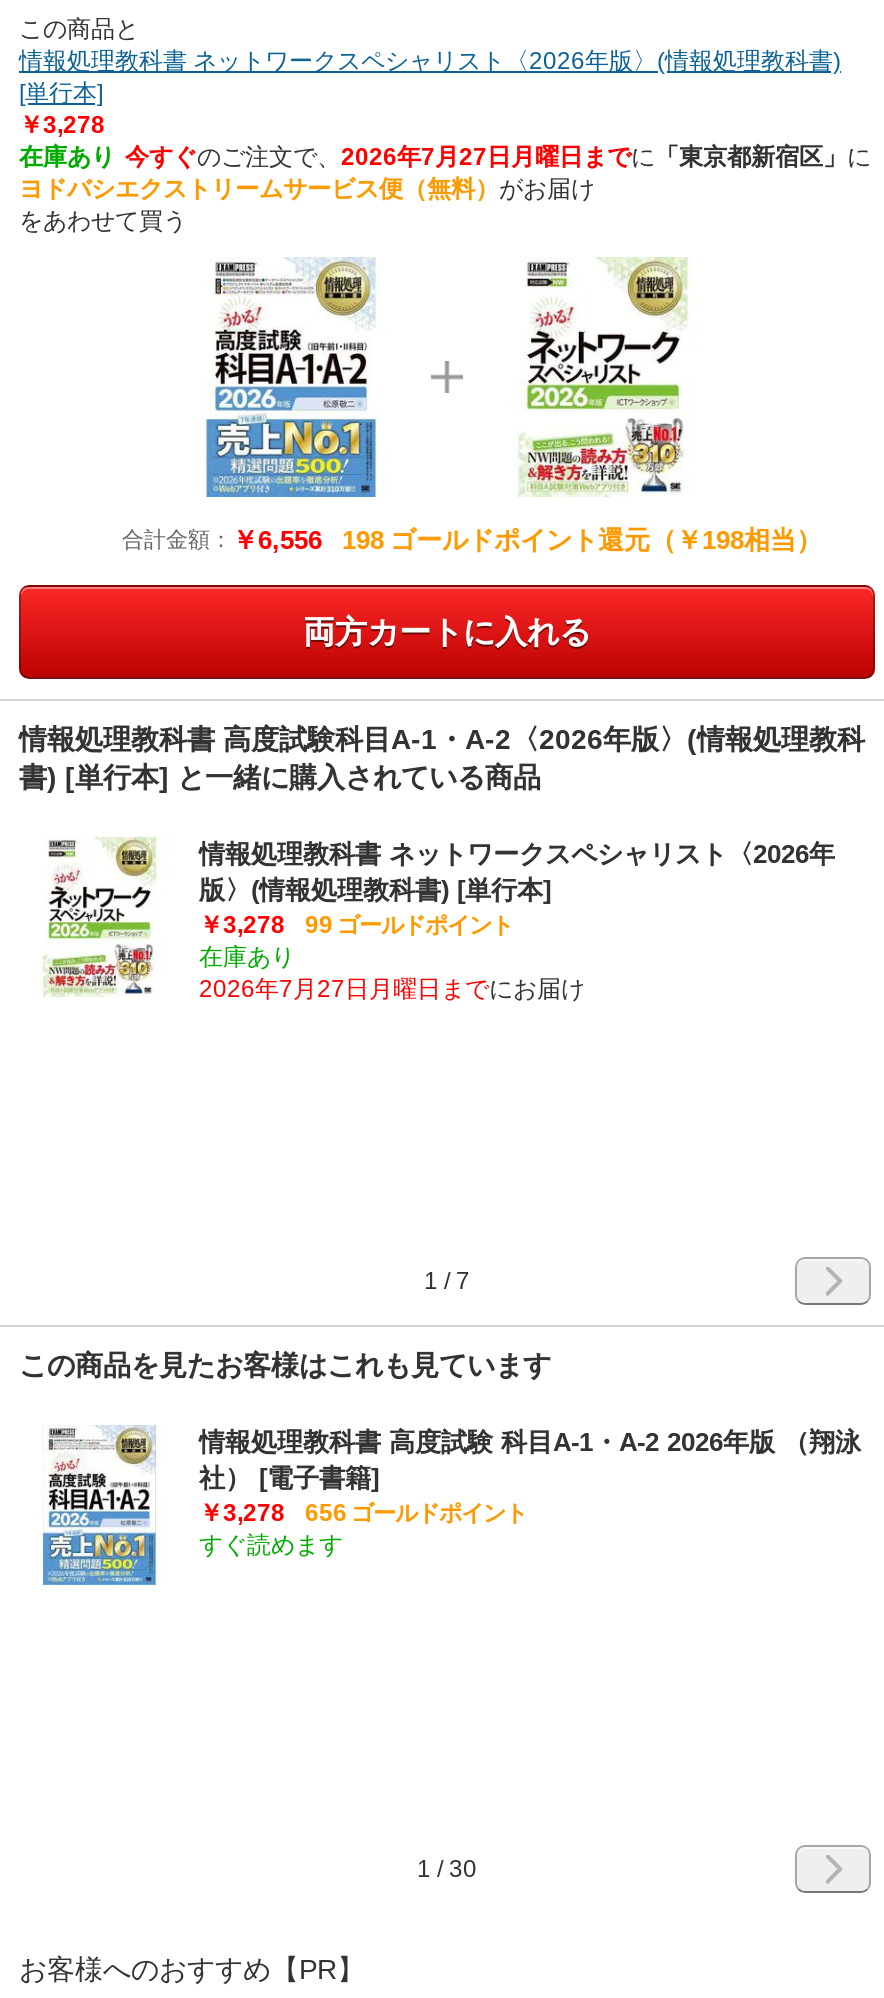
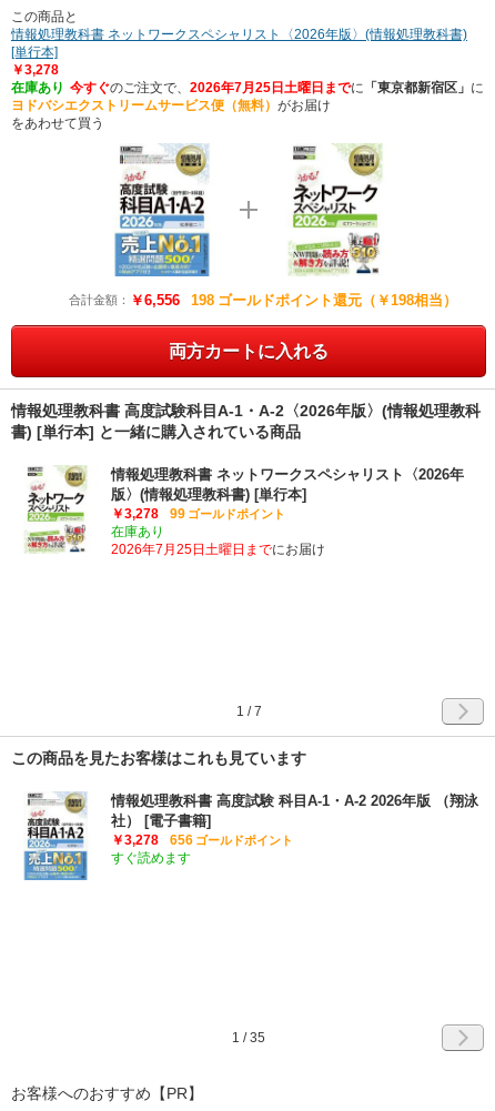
- 在庫あり 今すぐのご注文で、2026年7月27日月曜日までに「東京都新宿区」に
+ 在庫あり 今すぐのご注文で、2026年7月25日土曜日までに「東京都新宿区」に

- 2026年7月27日月曜日までにお届け
+ 2026年7月25日土曜日までにお届け

- 1 / 30
+ 1 / 35
